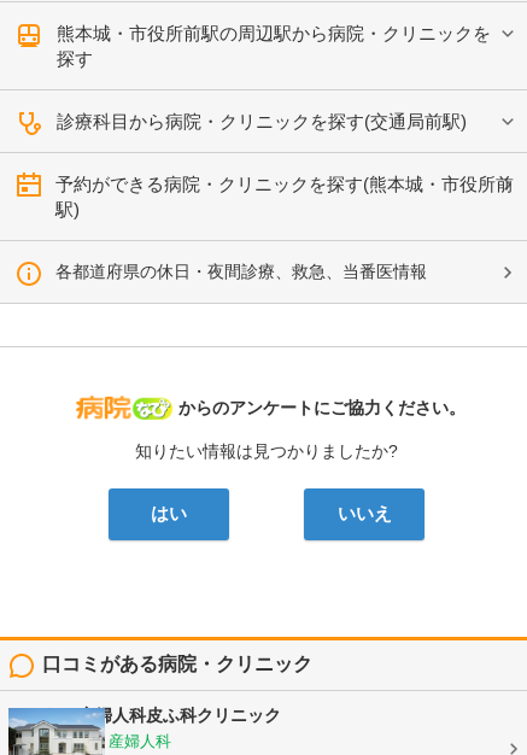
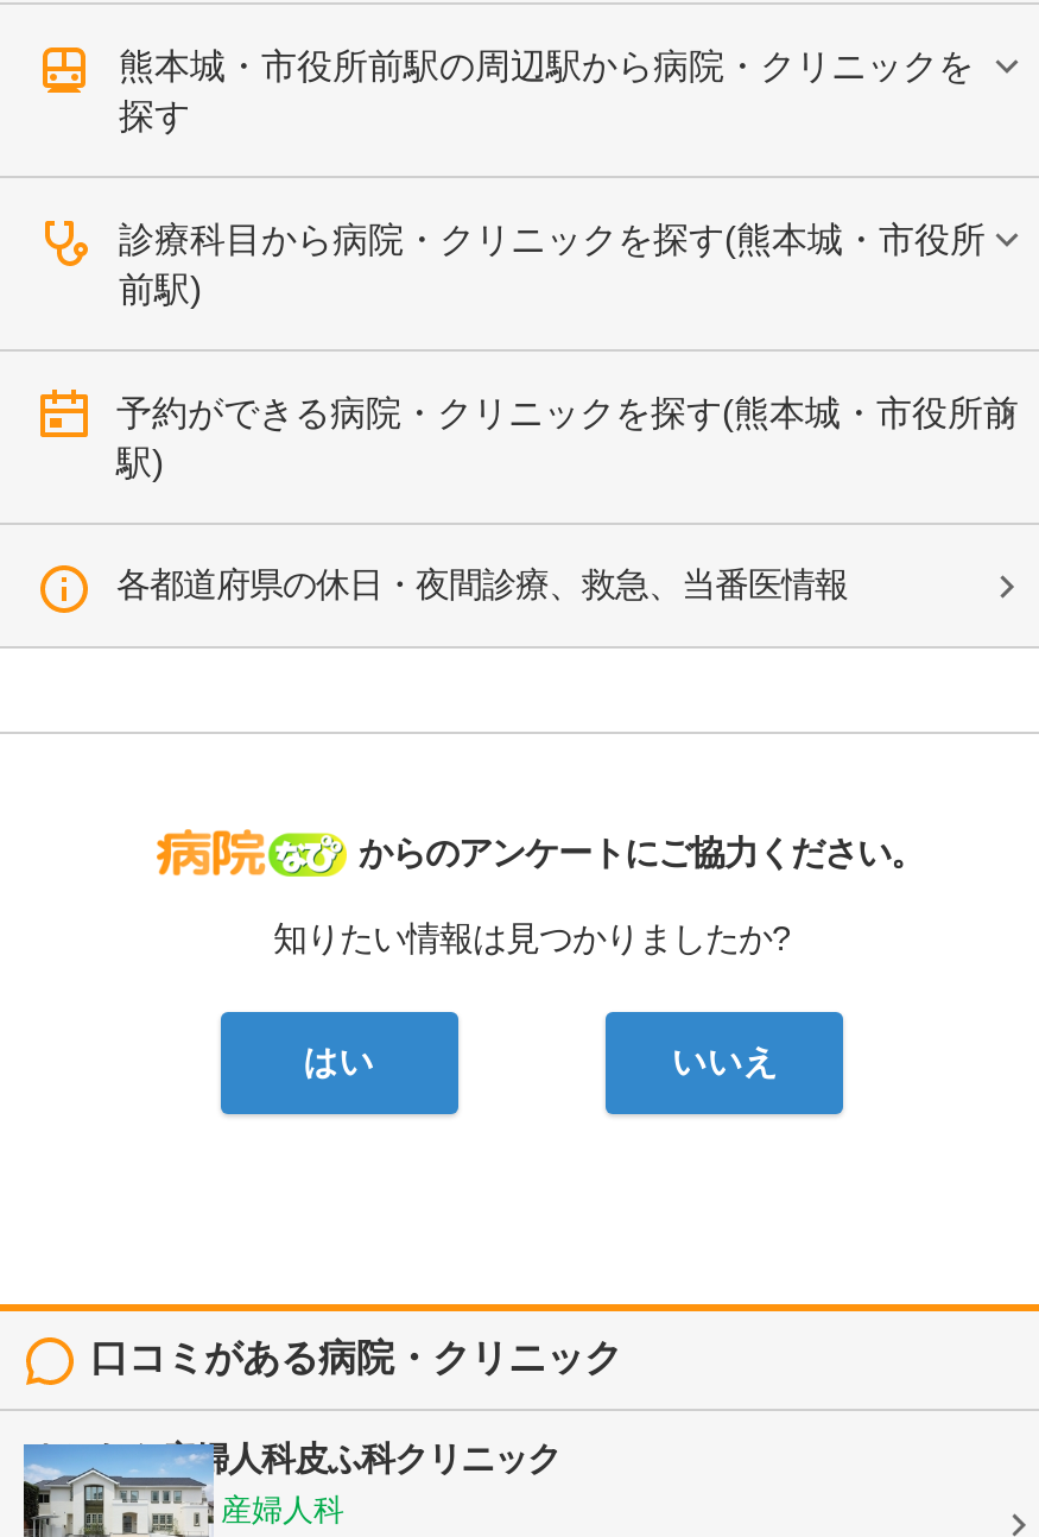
- 診療科目から病院・クリニックを探す(交通局前駅)
+ 診療科目から病院・クリニックを探す(熊本城・市役所
+ 前駅)
